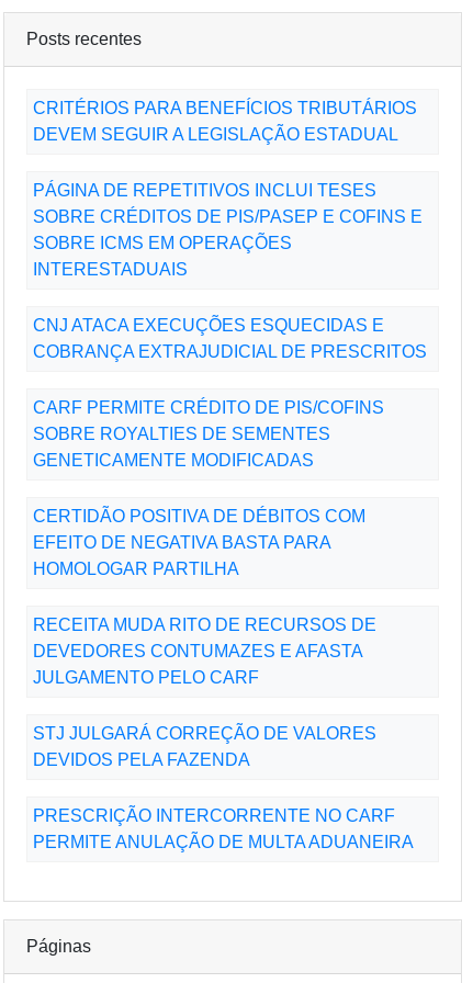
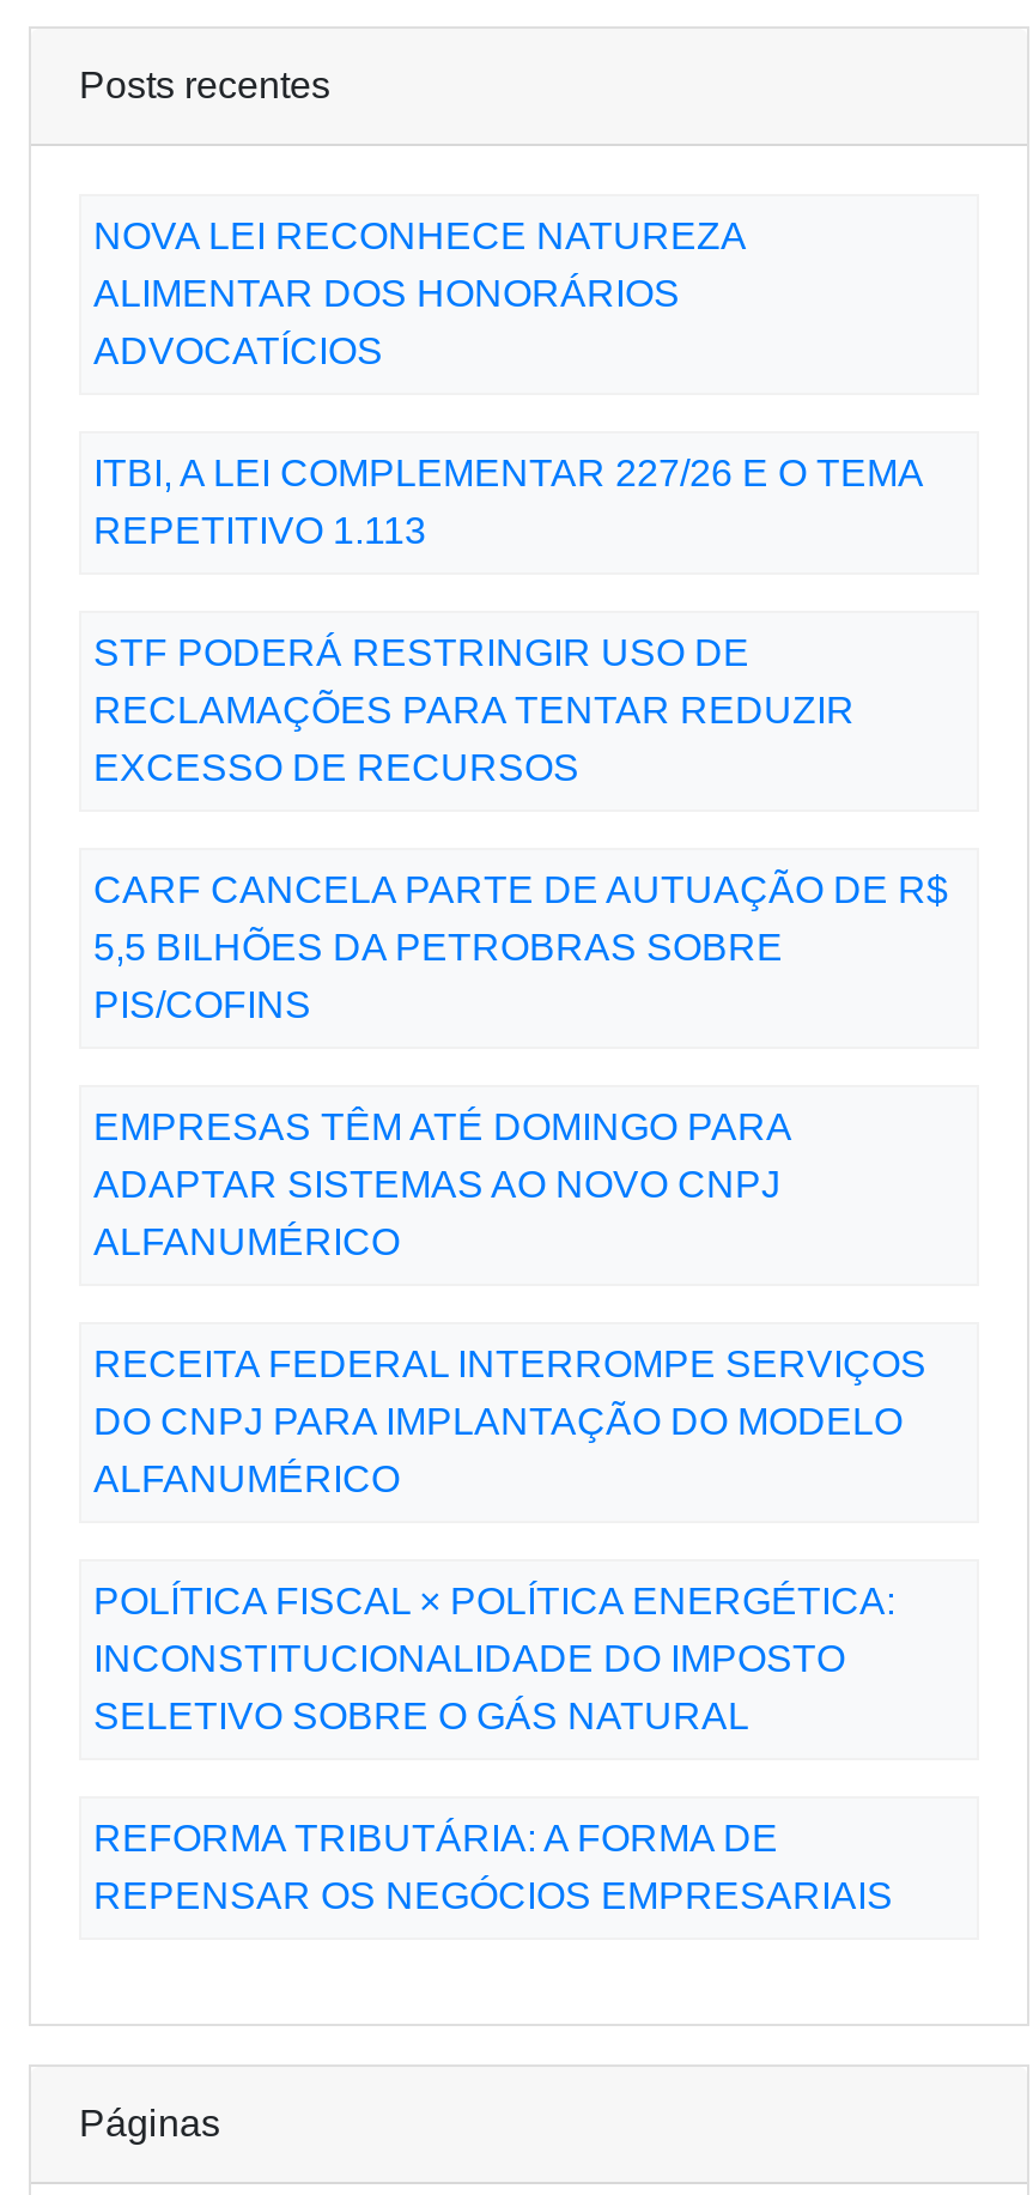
- CRITÉRIOS PARA BENEFÍCIOS TRIBUTÁRIOS
- DEVEM SEGUIR A LEGISLAÇÃO ESTADUAL
+ NOVA LEI RECONHECE NATUREZA
+ ALIMENTAR DOS HONORÁRIOS
+ ADVOCATÍCIOS

- PÁGINA DE REPETITIVOS INCLUI TESES
- SOBRE CRÉDITOS DE PIS/PASEP E COFINS E
- SOBRE ICMS EM OPERAÇÕES
- INTERESTADUAIS
+ ITBI, A LEI COMPLEMENTAR 227/26 E O TEMA
+ REPETITIVO 1.113

- CNJ ATACA EXECUÇÕES ESQUECIDAS E
- COBRANÇA EXTRAJUDICIAL DE PRESCRITOS
+ STF PODERÁ RESTRINGIR USO DE
+ RECLAMAÇÕES PARA TENTAR REDUZIR
+ EXCESSO DE RECURSOS

- CARF PERMITE CRÉDITO DE PIS/COFINS
- SOBRE ROYALTIES DE SEMENTES
- GENETICAMENTE MODIFICADAS
+ CARF CANCELA PARTE DE AUTUAÇÃO DE R$
+ 5,5 BILHÕES DA PETROBRAS SOBRE
+ PIS/COFINS

- CERTIDÃO POSITIVA DE DÉBITOS COM
- EFEITO DE NEGATIVA BASTA PARA
- HOMOLOGAR PARTILHA
+ EMPRESAS TÊM ATÉ DOMINGO PARA
+ ADAPTAR SISTEMAS AO NOVO CNPJ
+ ALFANUMÉRICO

- RECEITA MUDA RITO DE RECURSOS DE
- DEVEDORES CONTUMAZES E AFASTA
- JULGAMENTO PELO CARF
+ RECEITA FEDERAL INTERROMPE SERVIÇOS
+ DO CNPJ PARA IMPLANTAÇÃO DO MODELO
+ ALFANUMÉRICO

- STJ JULGARÁ CORREÇÃO DE VALORES
- DEVIDOS PELA FAZENDA
+ POLÍTICA FISCAL × POLÍTICA ENERGÉTICA:
+ INCONSTITUCIONALIDADE DO IMPOSTO
+ SELETIVO SOBRE O GÁS NATURAL

- PRESCRIÇÃO INTERCORRENTE NO CARF
- PERMITE ANULAÇÃO DE MULTA ADUANEIRA
+ REFORMA TRIBUTÁRIA: A FORMA DE
+ REPENSAR OS NEGÓCIOS EMPRESARIAIS
